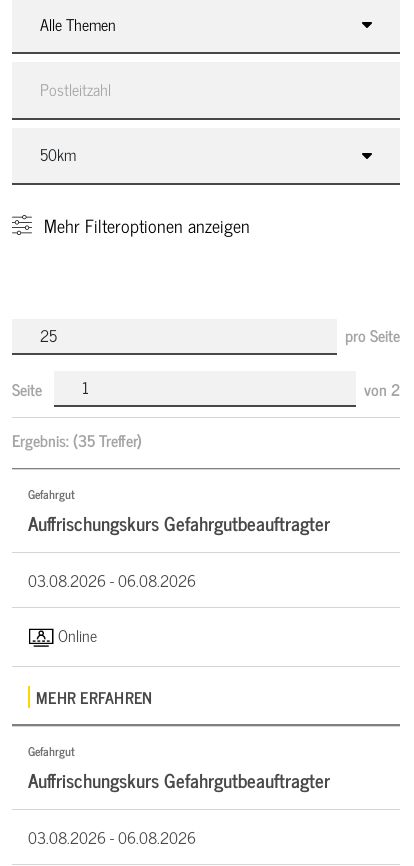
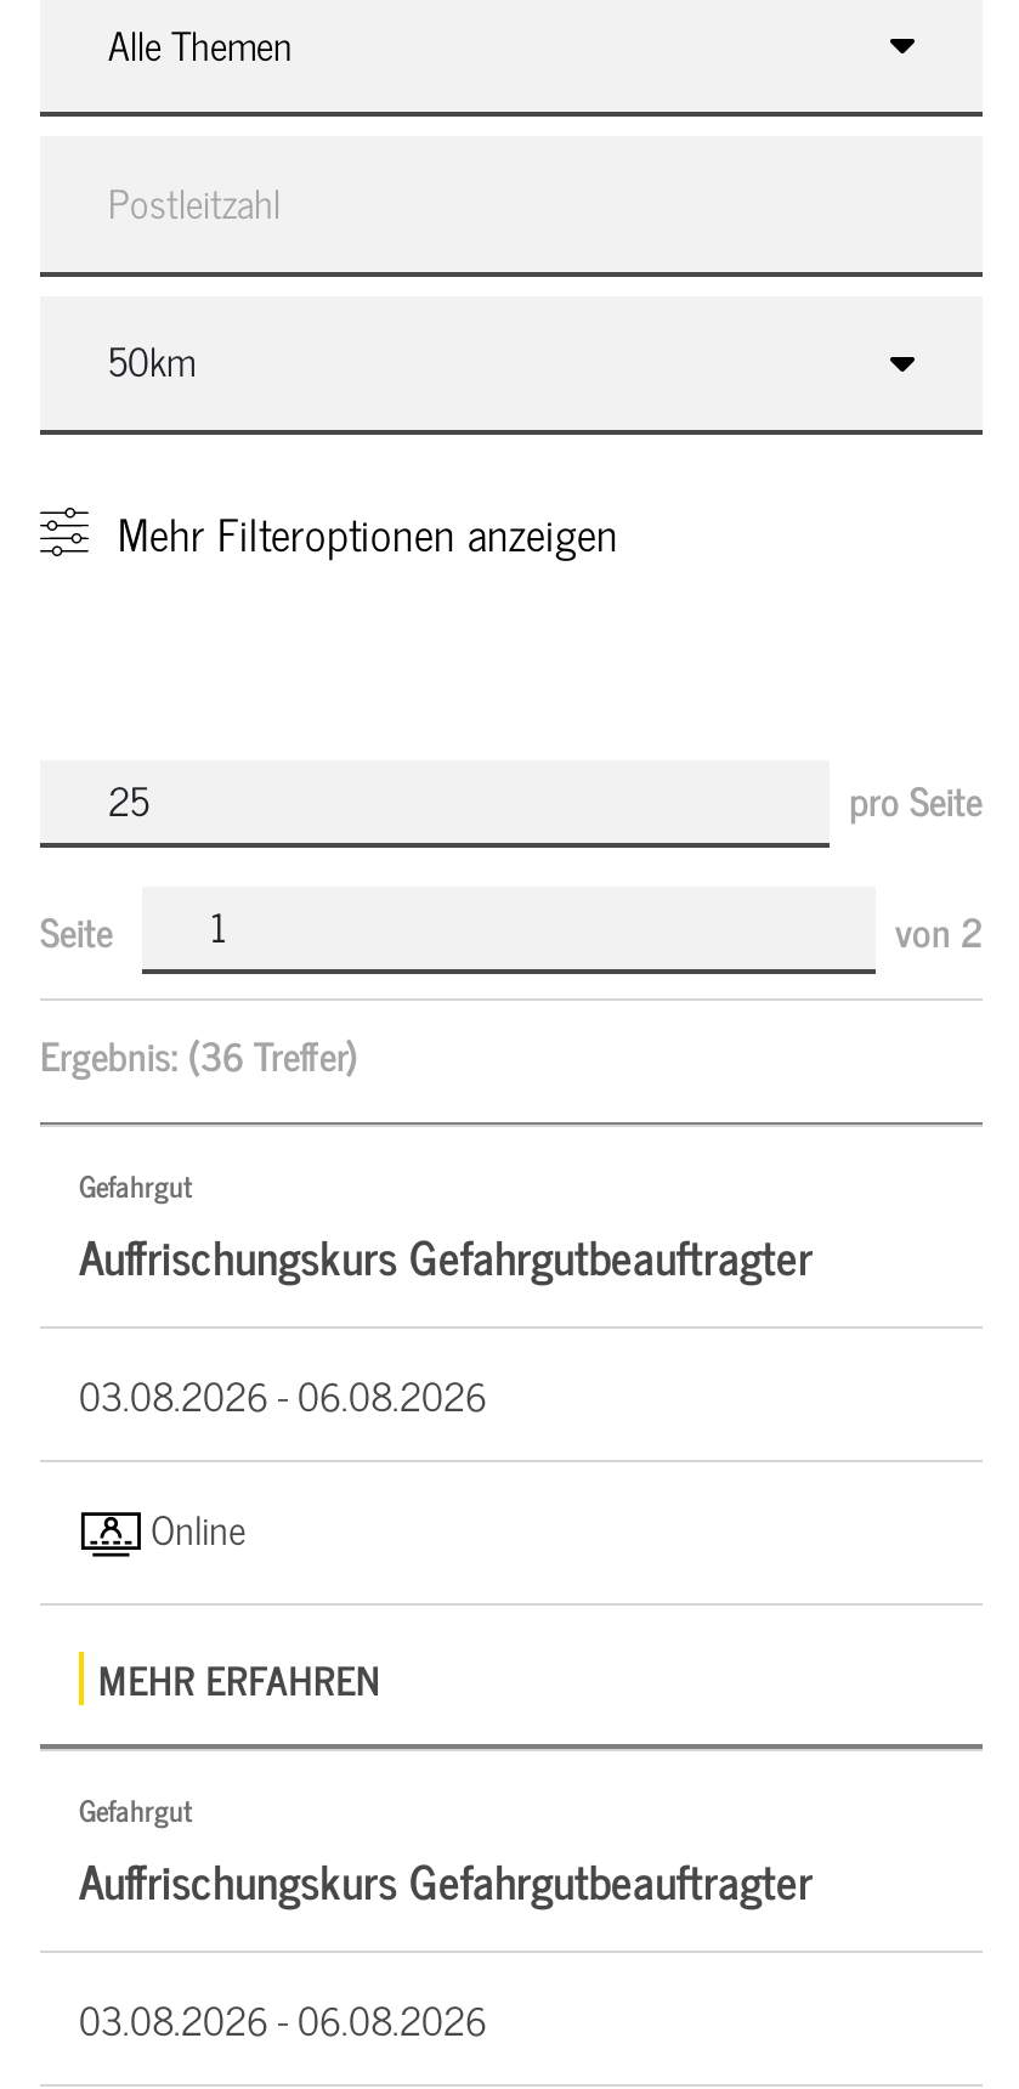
- Ergebnis: (35 Treffer)
+ Ergebnis: (36 Treffer)
